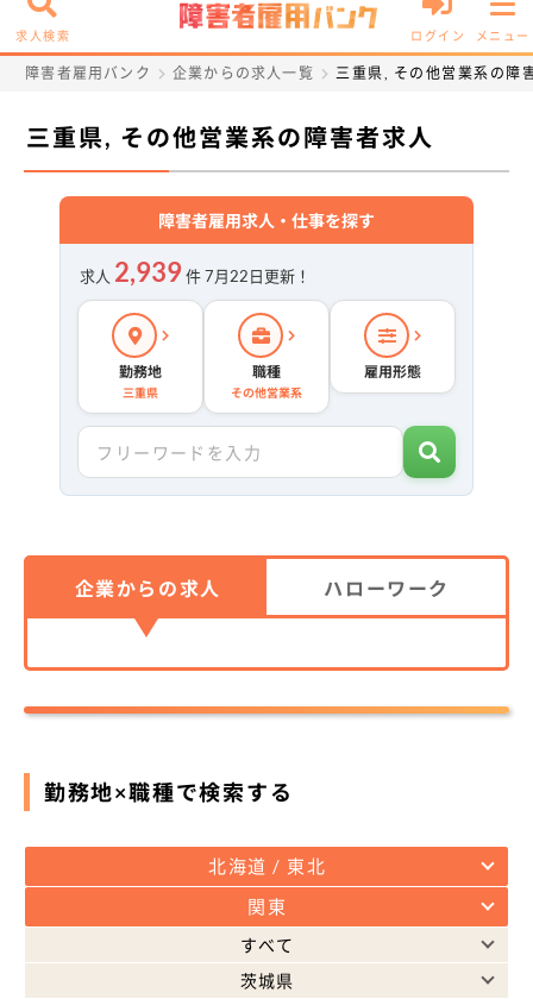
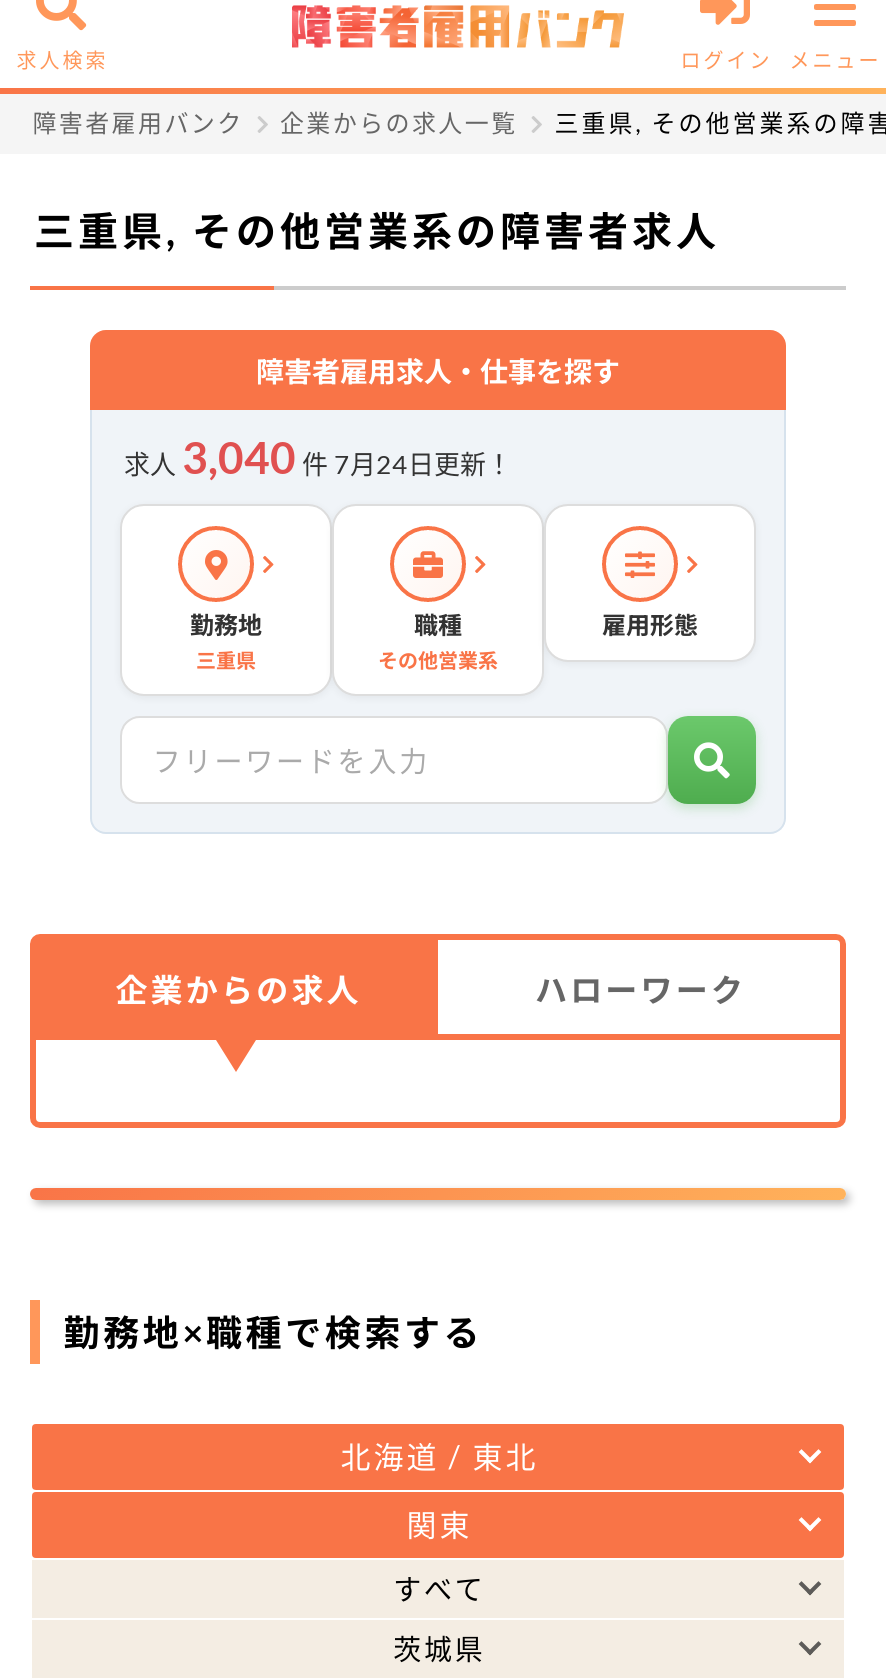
- 求人2,939件 7月22日更新！
+ 求人3,040件 7月24日更新！
